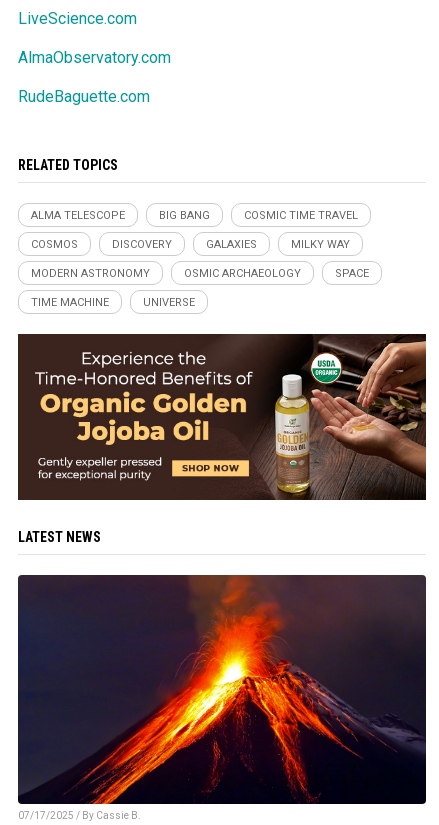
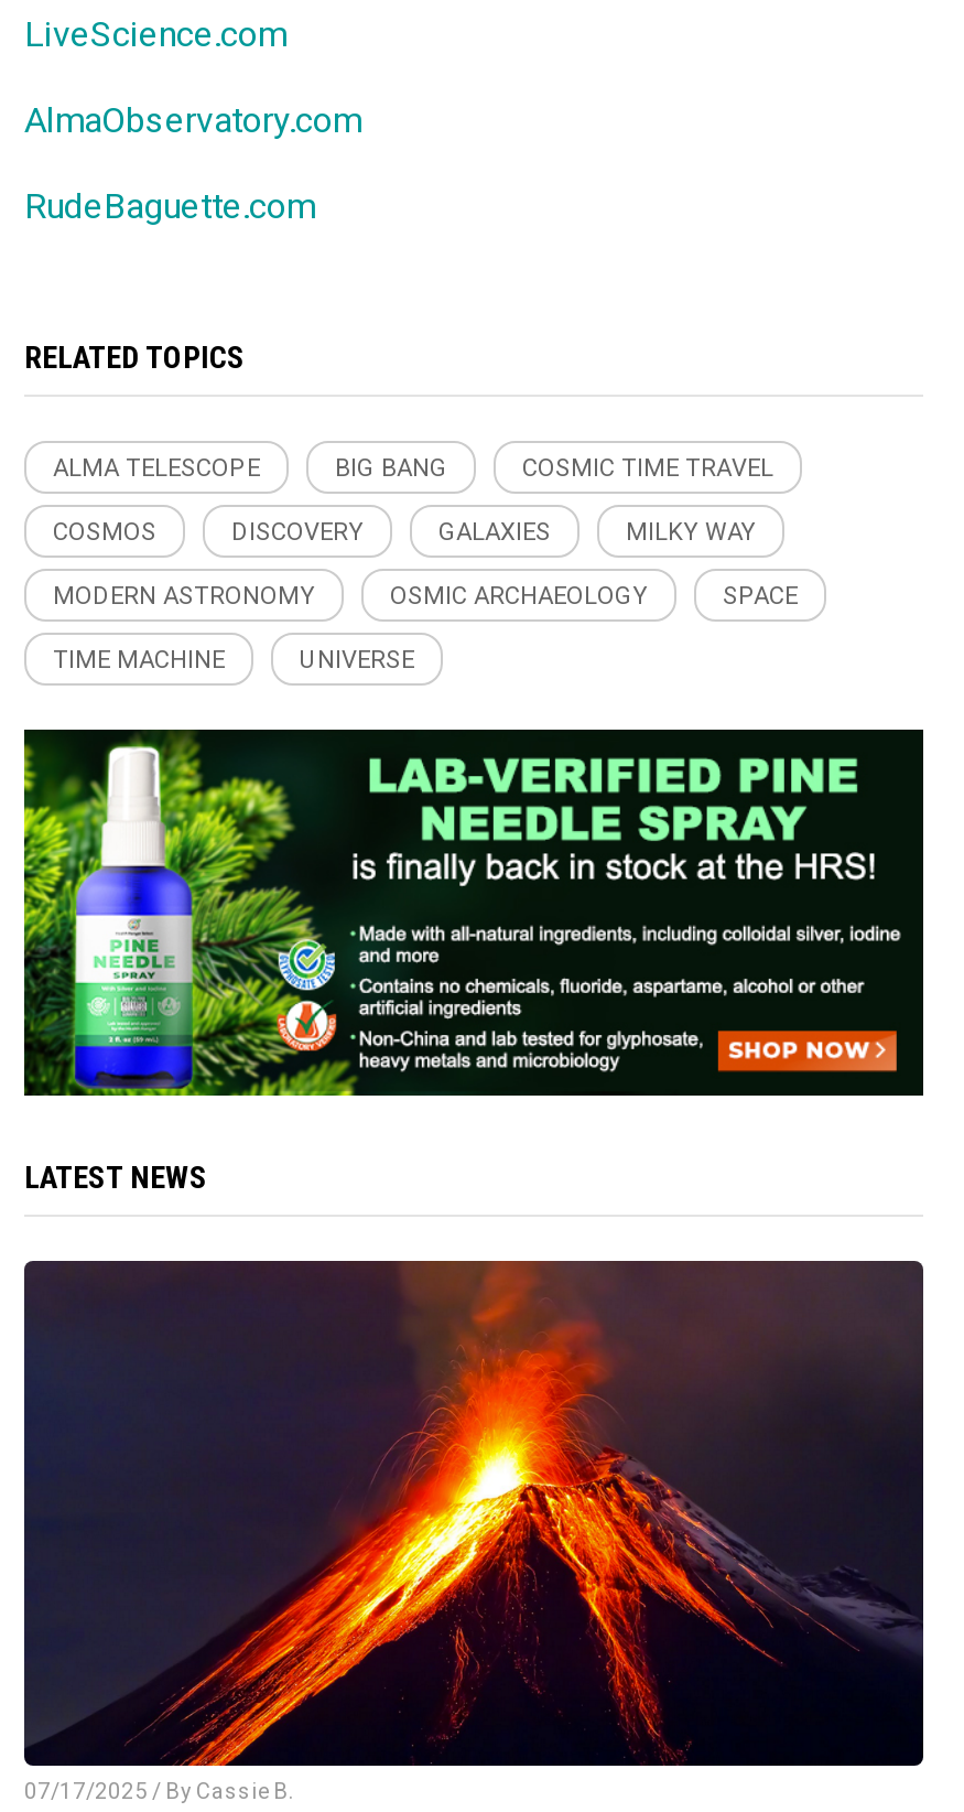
- [image]
+ [image]
